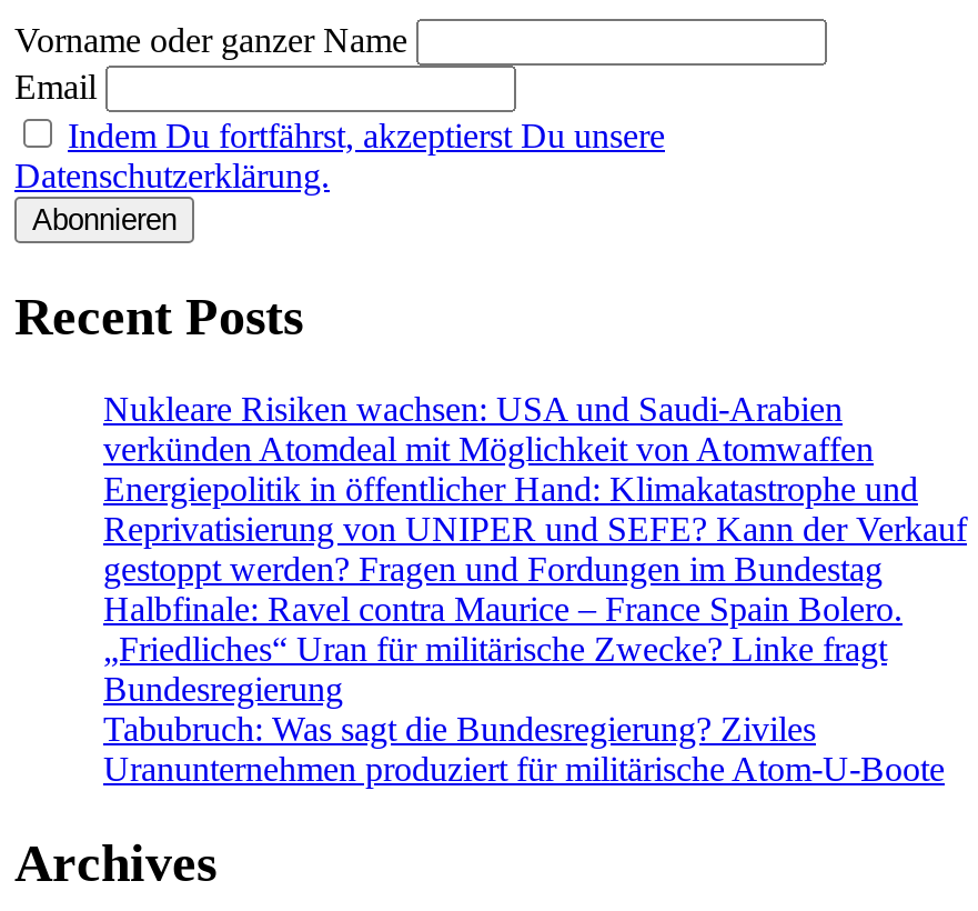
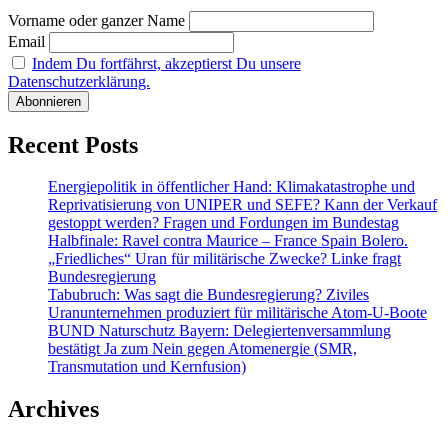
- Nukleare Risiken wachsen: USA und Saudi-Arabien
- verkünden Atomdeal mit Möglichkeit von Atomwaffen

moved up: Energiepolitik in öffentlicher Hand: Klimakatastrophe und | Reprivatisierung von UNIPER und SEFE? Kann der Verkauf | gestoppt werden? Fragen und Fordungen im Bundestag | Halbfinale: Ravel contra Maurice – France Spain Bolero. | „Friedliches“ Uran für militärische Zwecke? Linke fragt | Bundesregierung | Tabubruch: Was sagt die Bundesregierung? Ziviles | Uranunternehmen produziert für militärische Atom-U-Boote

+ BUND Naturschutz Bayern: Delegiertenversammlung
+ bestätigt Ja zum Nein gegen Atomenergie (SMR,
+ Transmutation und Kernfusion)
